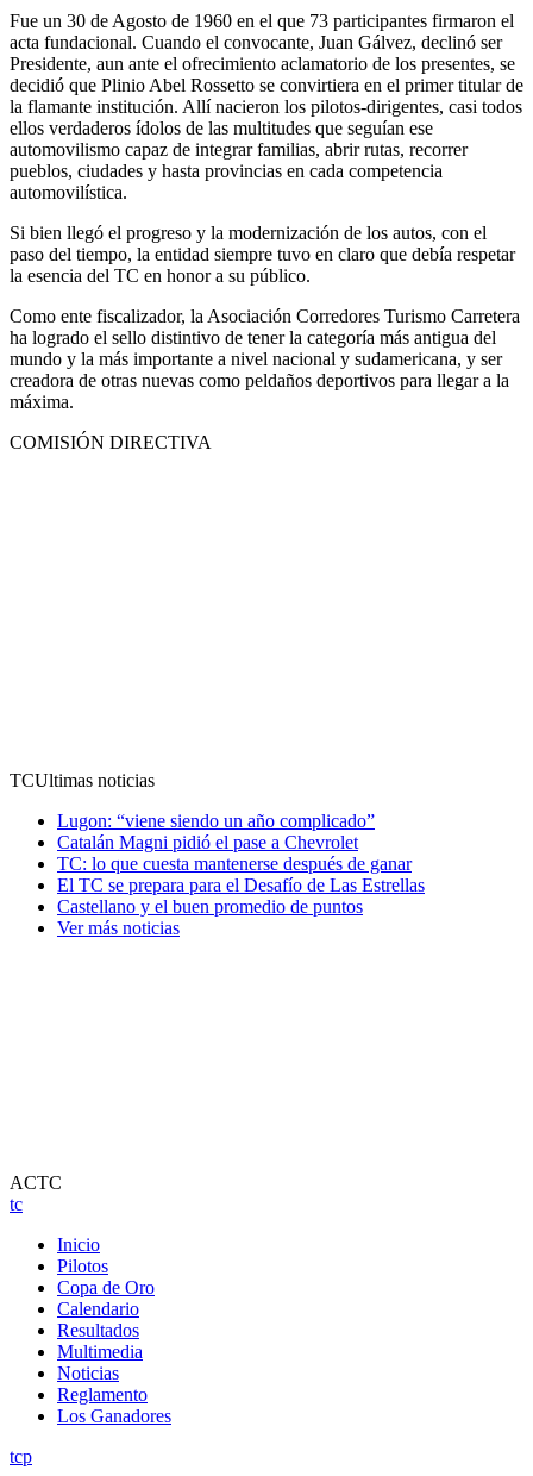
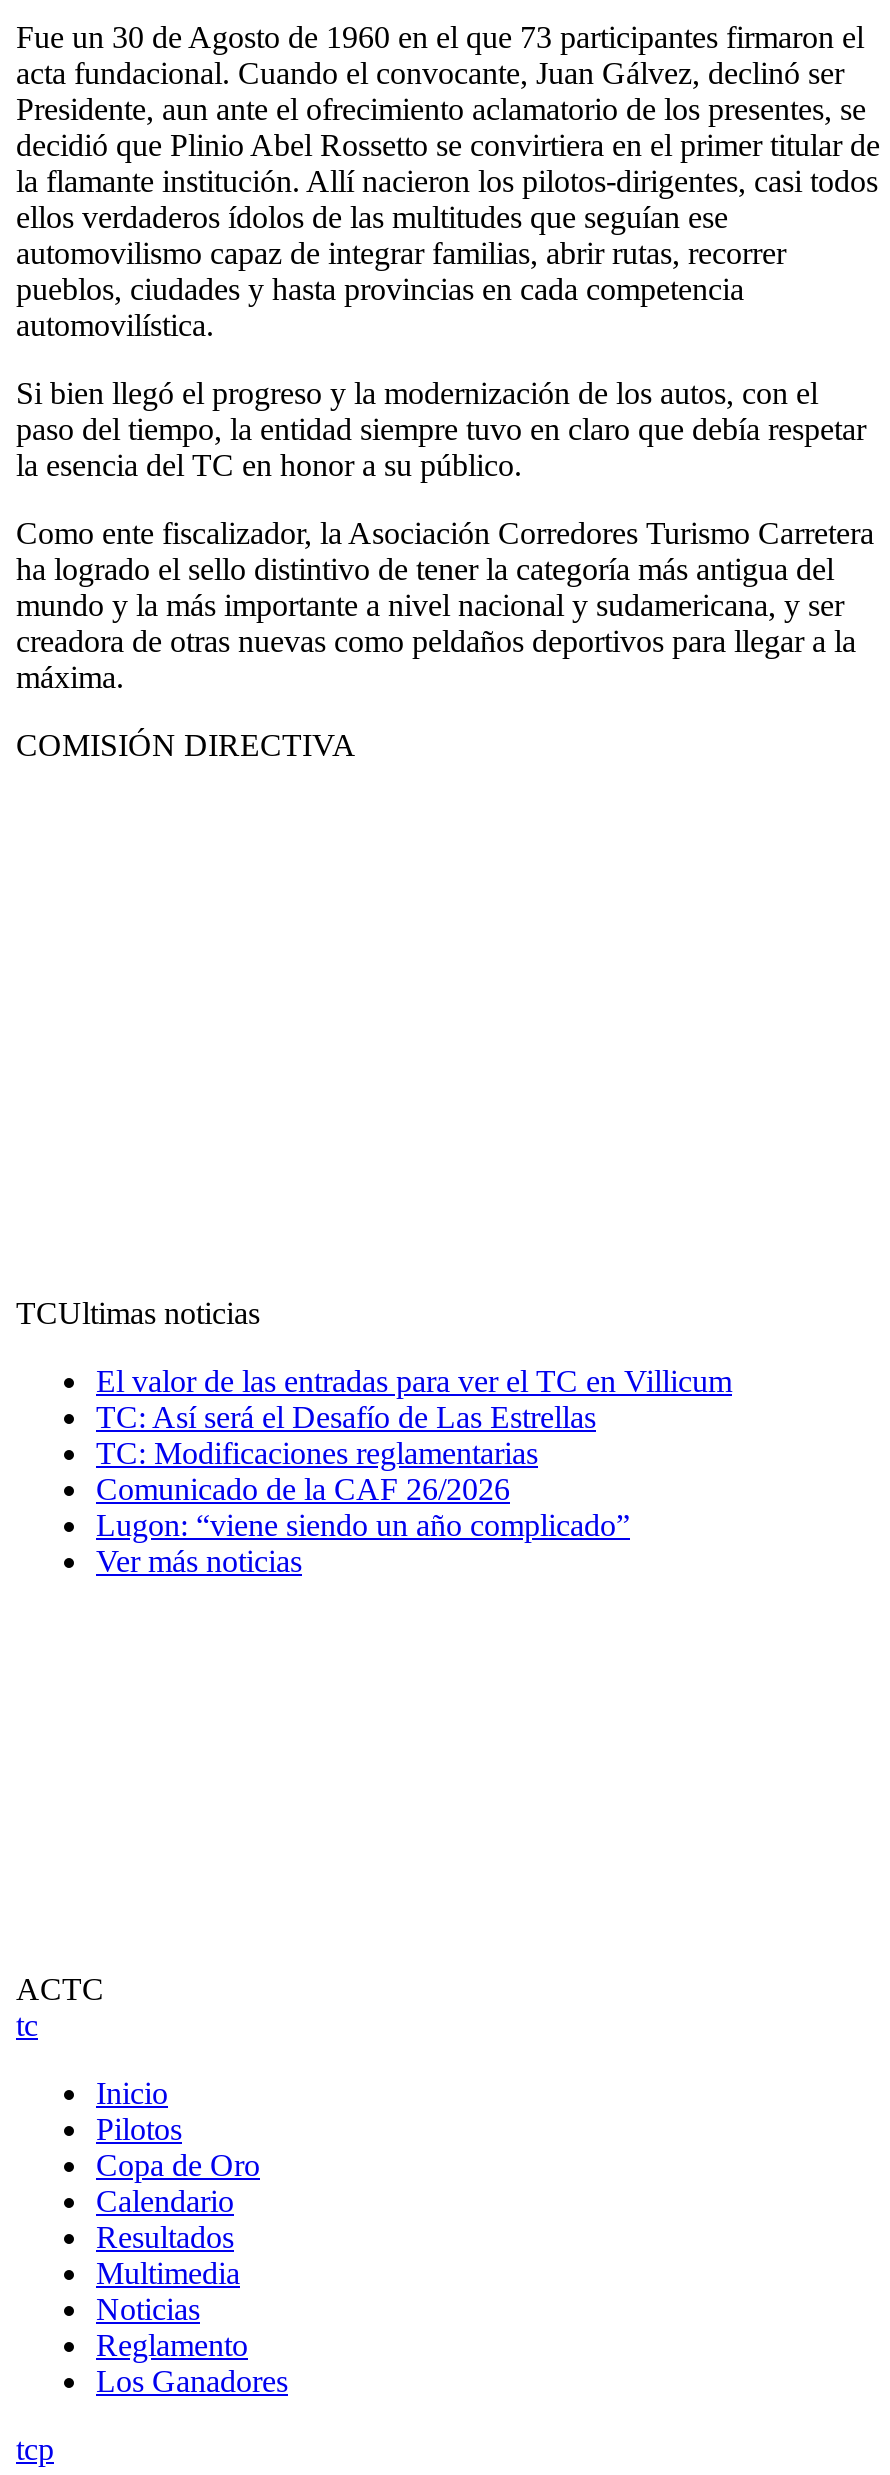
+ El valor de las entradas para ver el TC en Villicum
+ TC: Así será el Desafío de Las Estrellas
+ TC: Modificaciones reglamentarias
+ Comunicado de la CAF 26/2026

moved down: Lugon: “viene siendo un año complicado”

- Catalán Magni pidió el pase a Chevrolet
- TC: lo que cuesta mantenerse después de ganar
- El TC se prepara para el Desafío de Las Estrellas
- Castellano y el buen promedio de puntos
